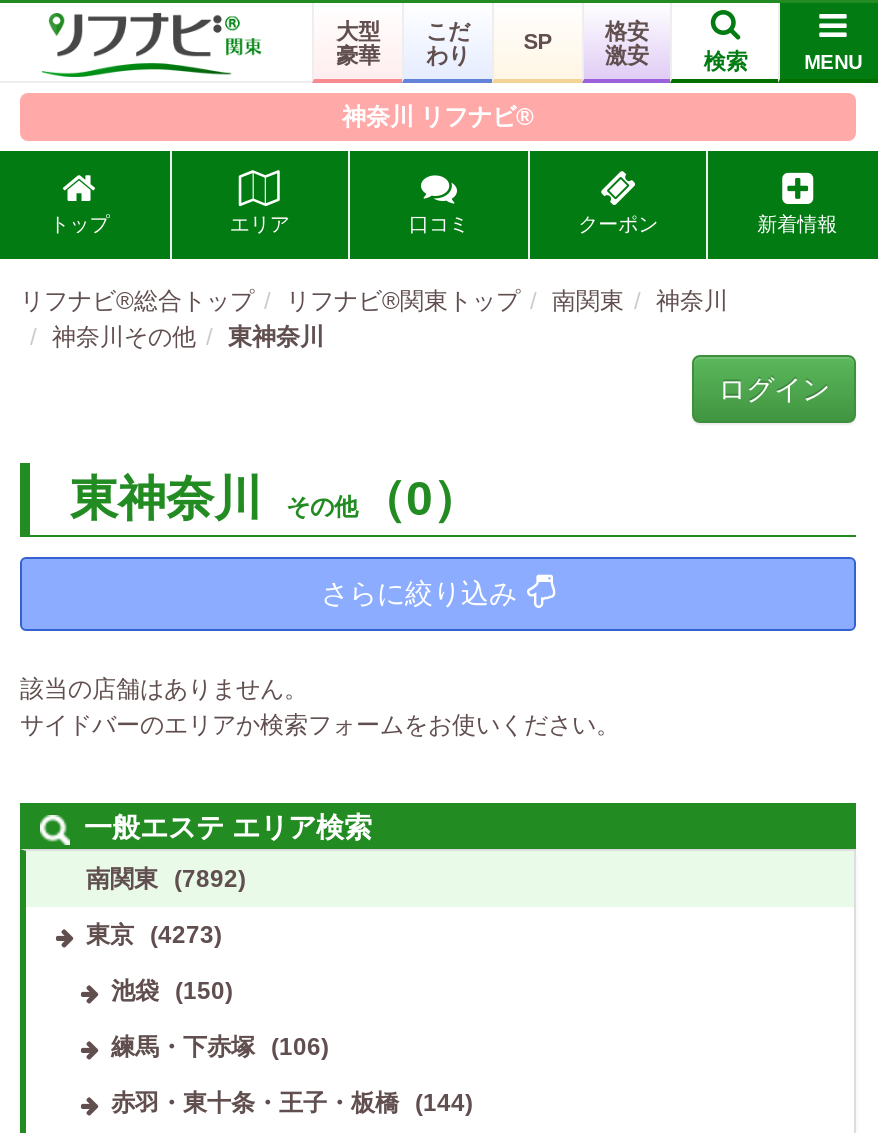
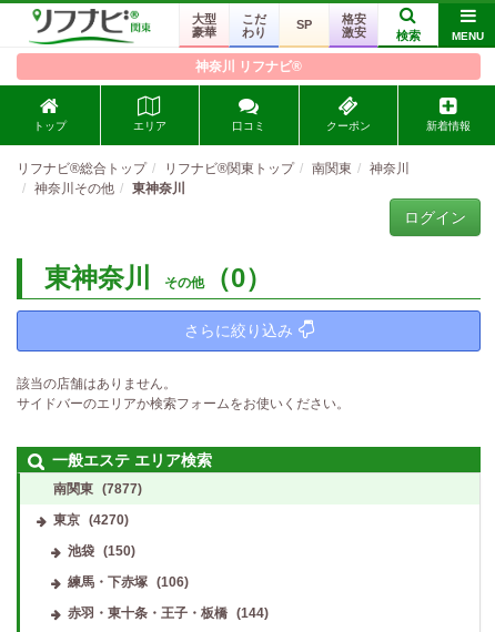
- 南関東 (7892)
+ 南関東 (7877)

- 東京 (4273)
+ 東京 (4270)
